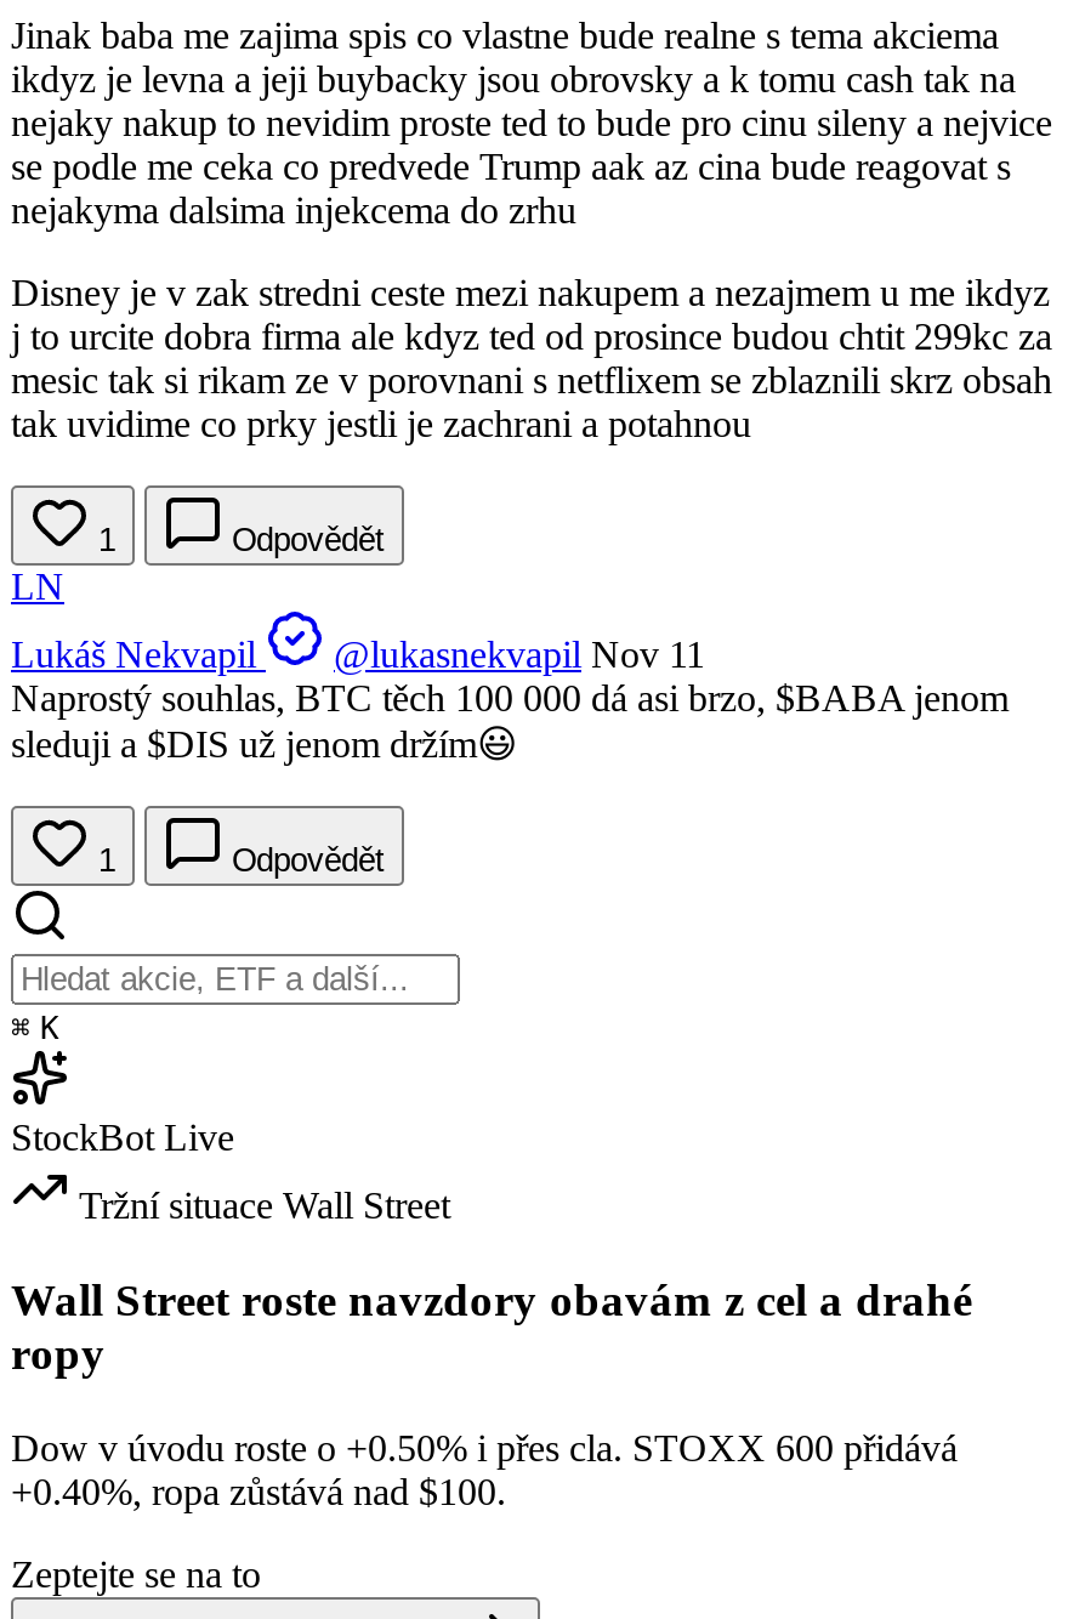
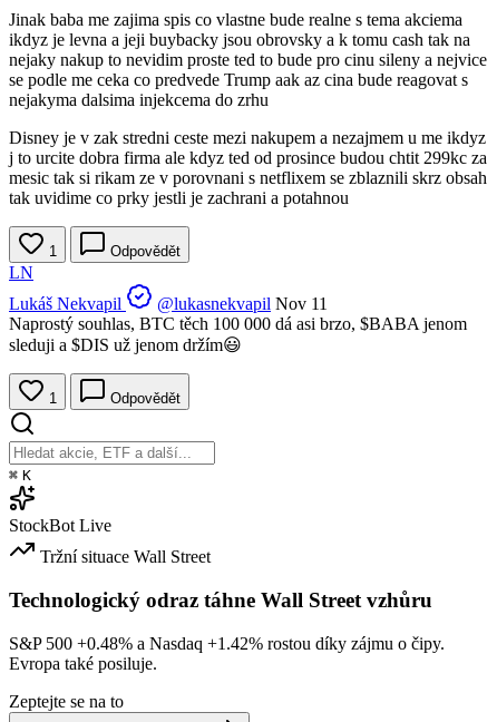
- Wall Street roste navzdory obavám z cel a drahé
- ropy
+ Technologický odraz táhne Wall Street vzhůru

- Dow v úvodu roste o +0.50% i přes cla. STOXX 600 přidává
- +0.40%, ropa zůstává nad $100.
+ S&P 500 +0.48% a Nasdaq +1.42% rostou díky zájmu o čipy.
+ Evropa také posiluje.
